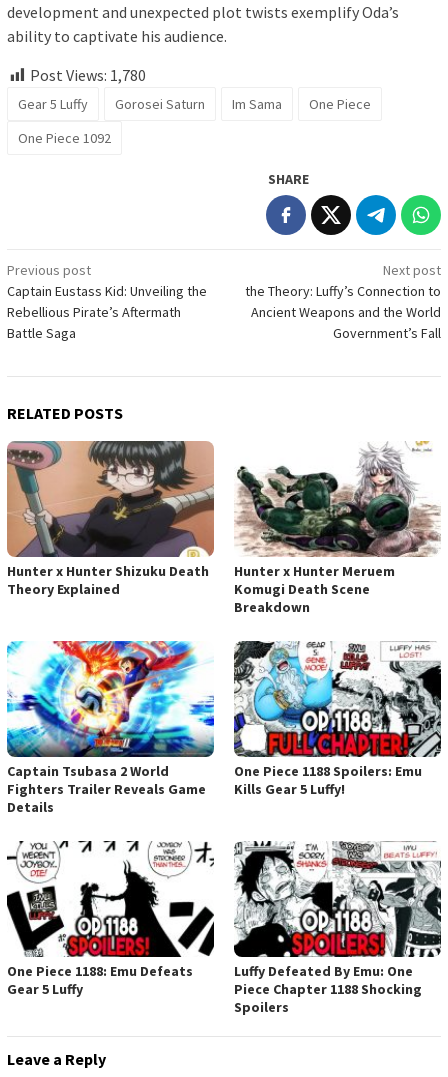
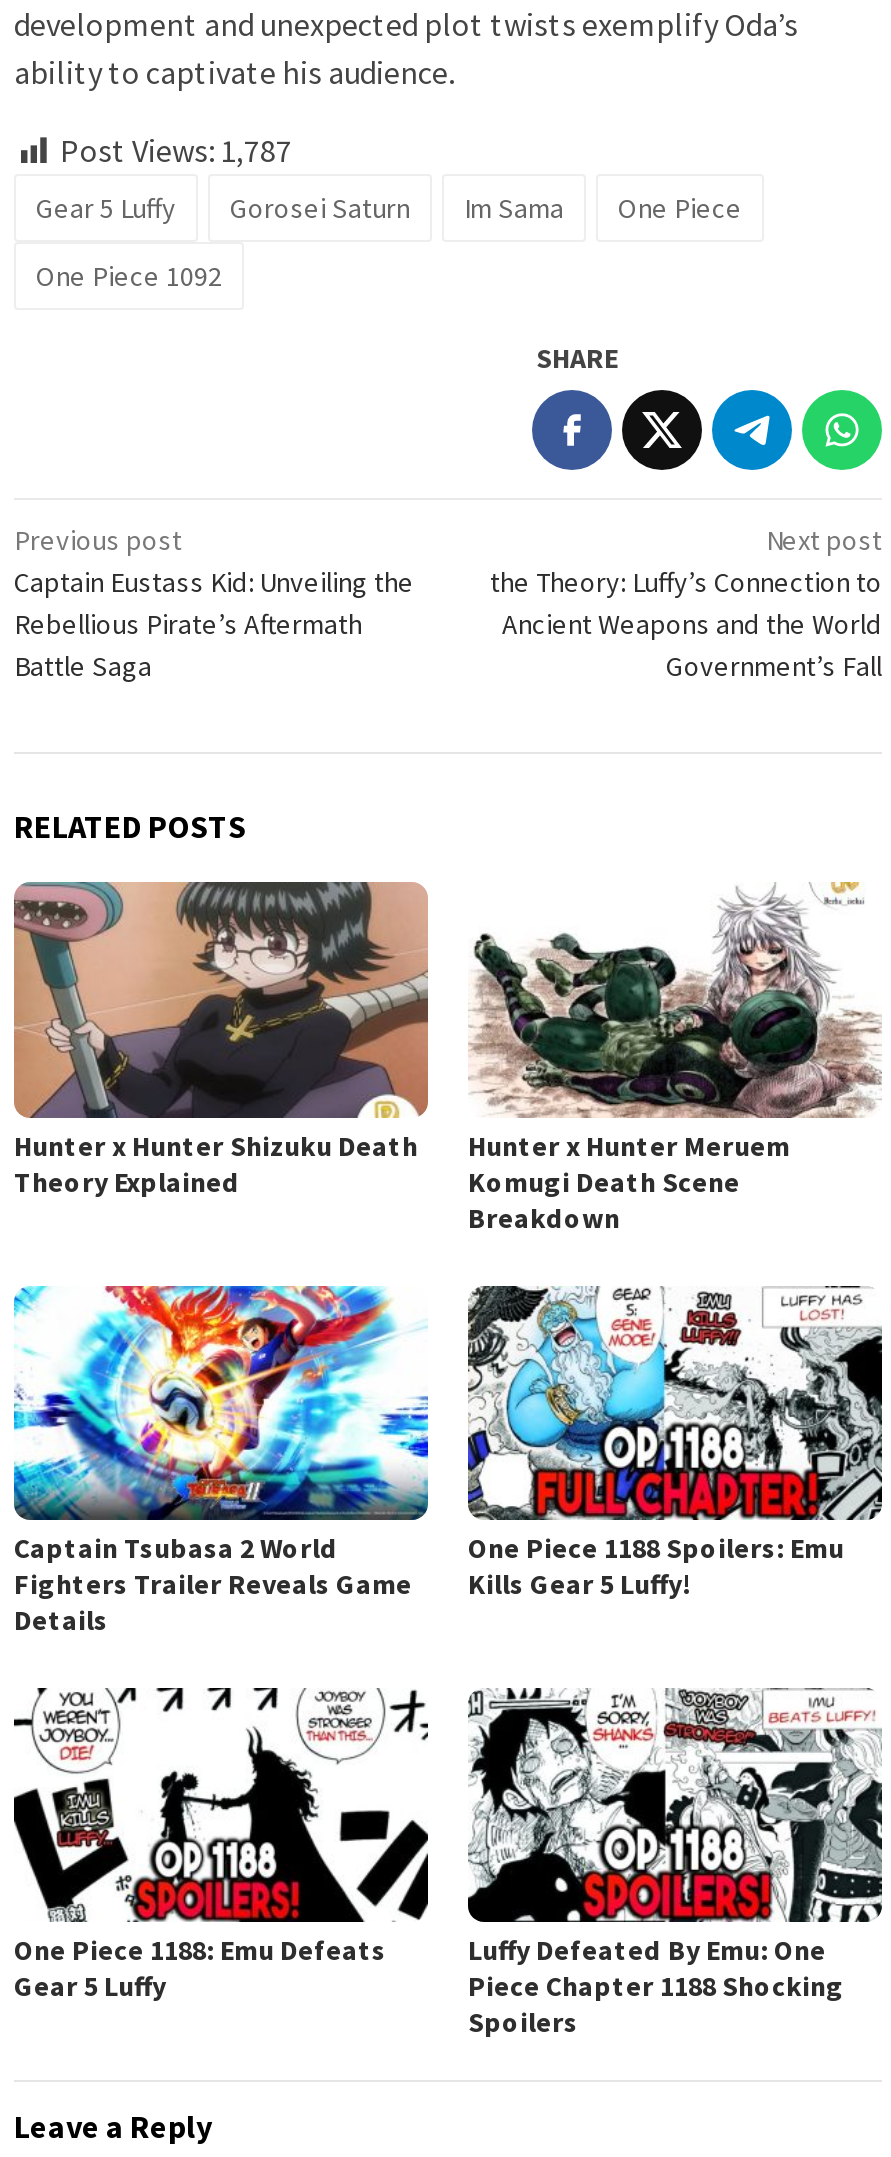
- Post Views: 1,780
+ Post Views: 1,787
